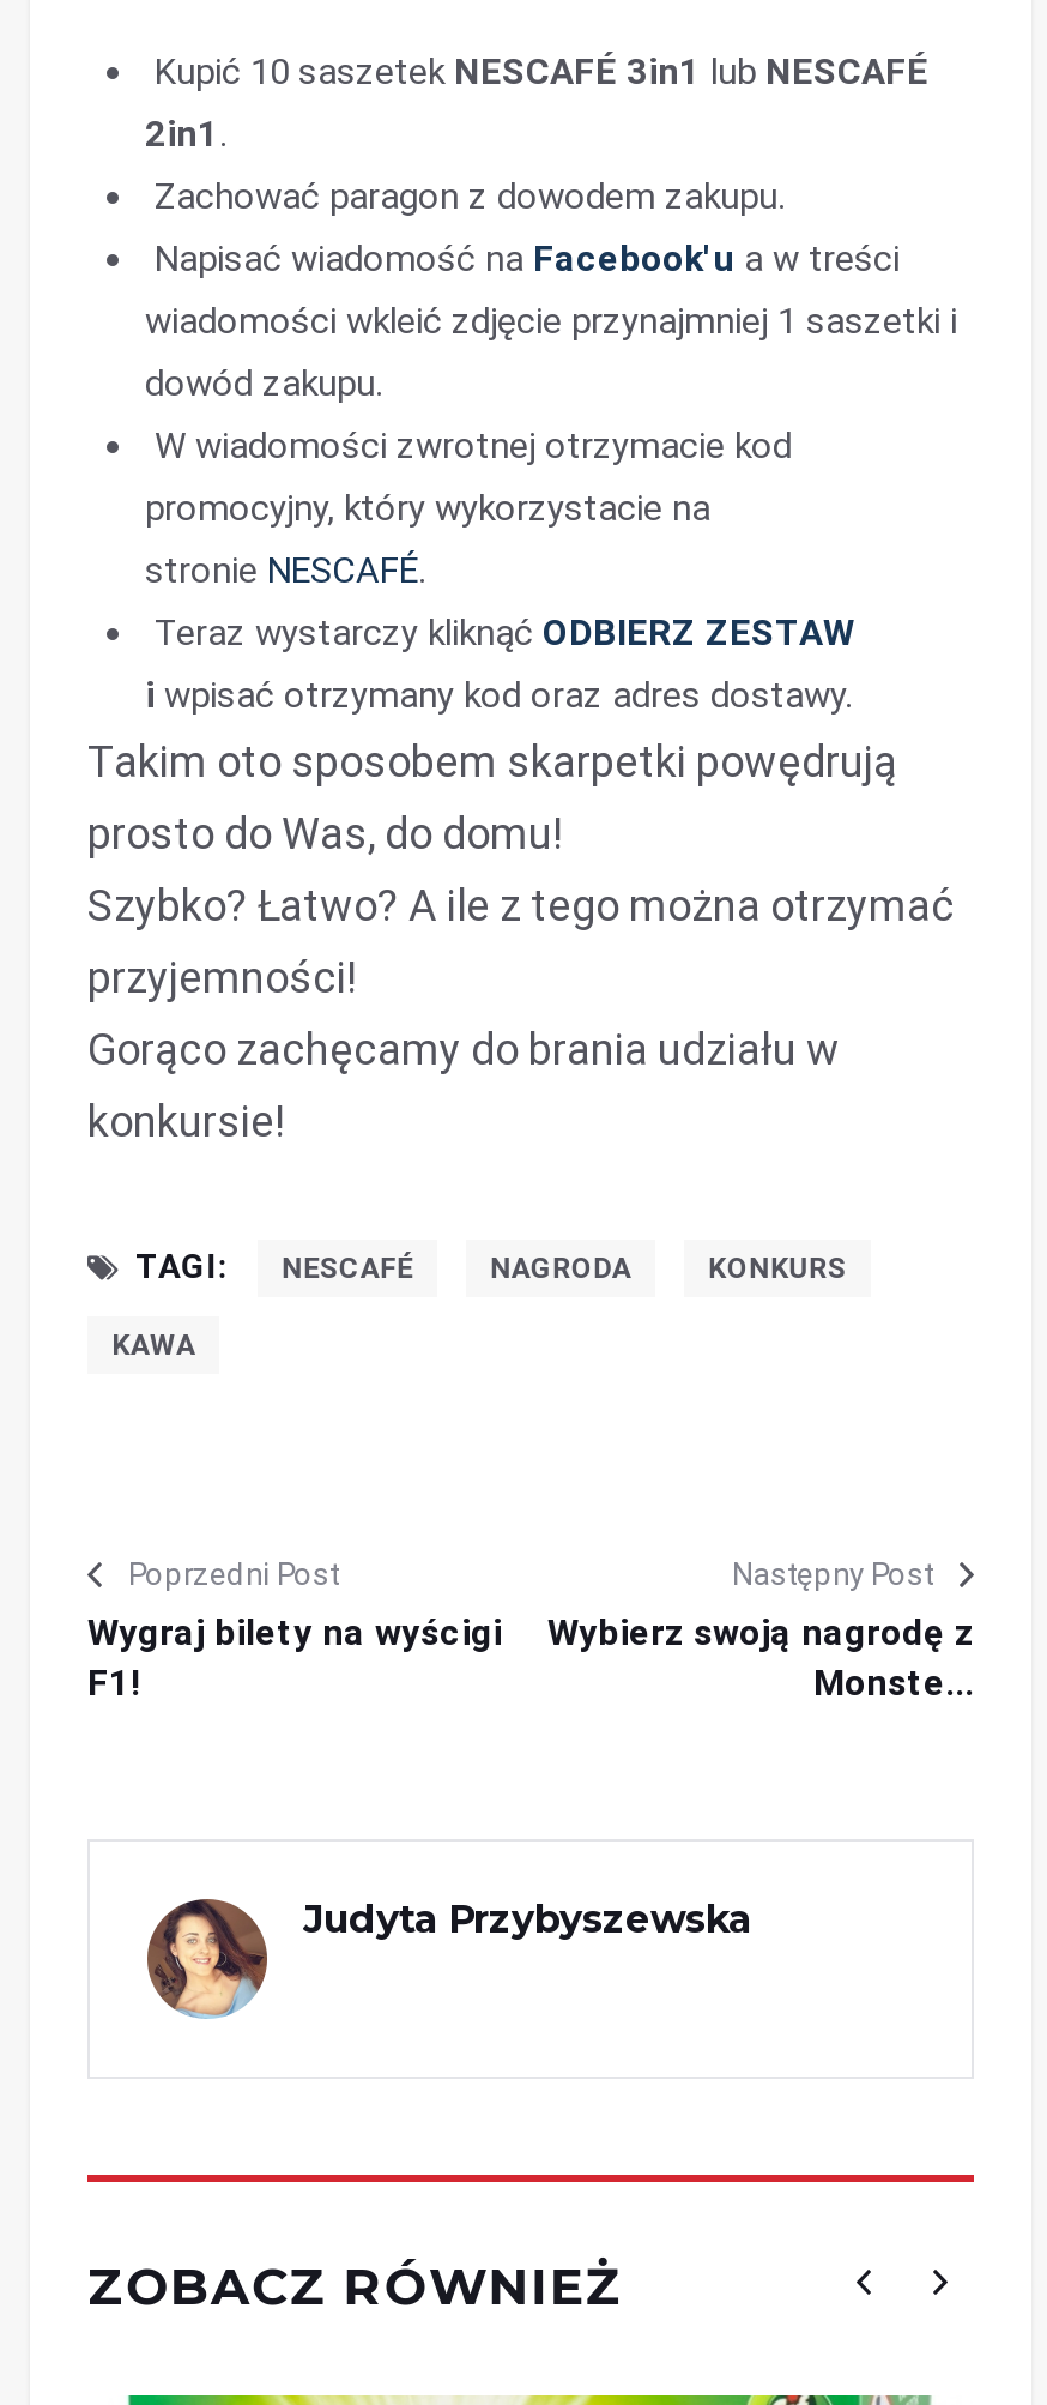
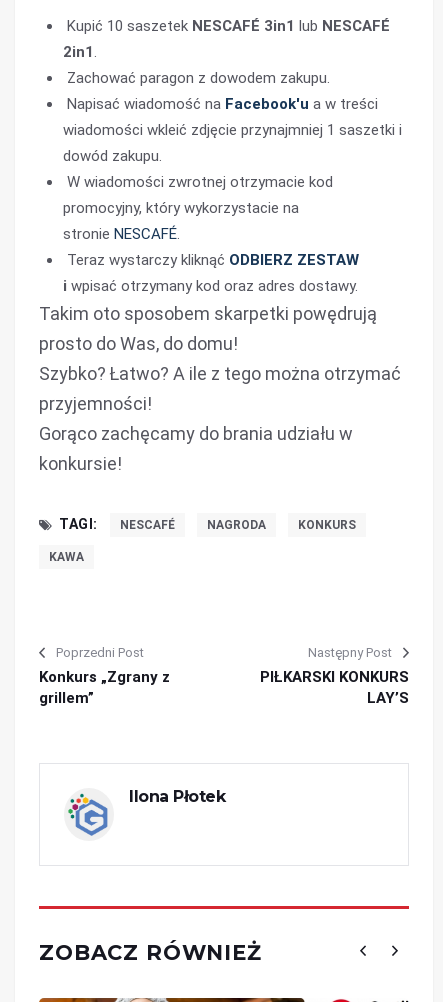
- Wygraj bilety na wyścigi
- F1!
+ Konkurs „Zgrany z
+ grillem”

- Wybierz swoją nagrodę z
- Monste...
+ PIŁKARSKI KONKURS
+ LAY’S

- [image]
- Judyta Przybyszewska
+ [image]
+ Ilona Płotek
